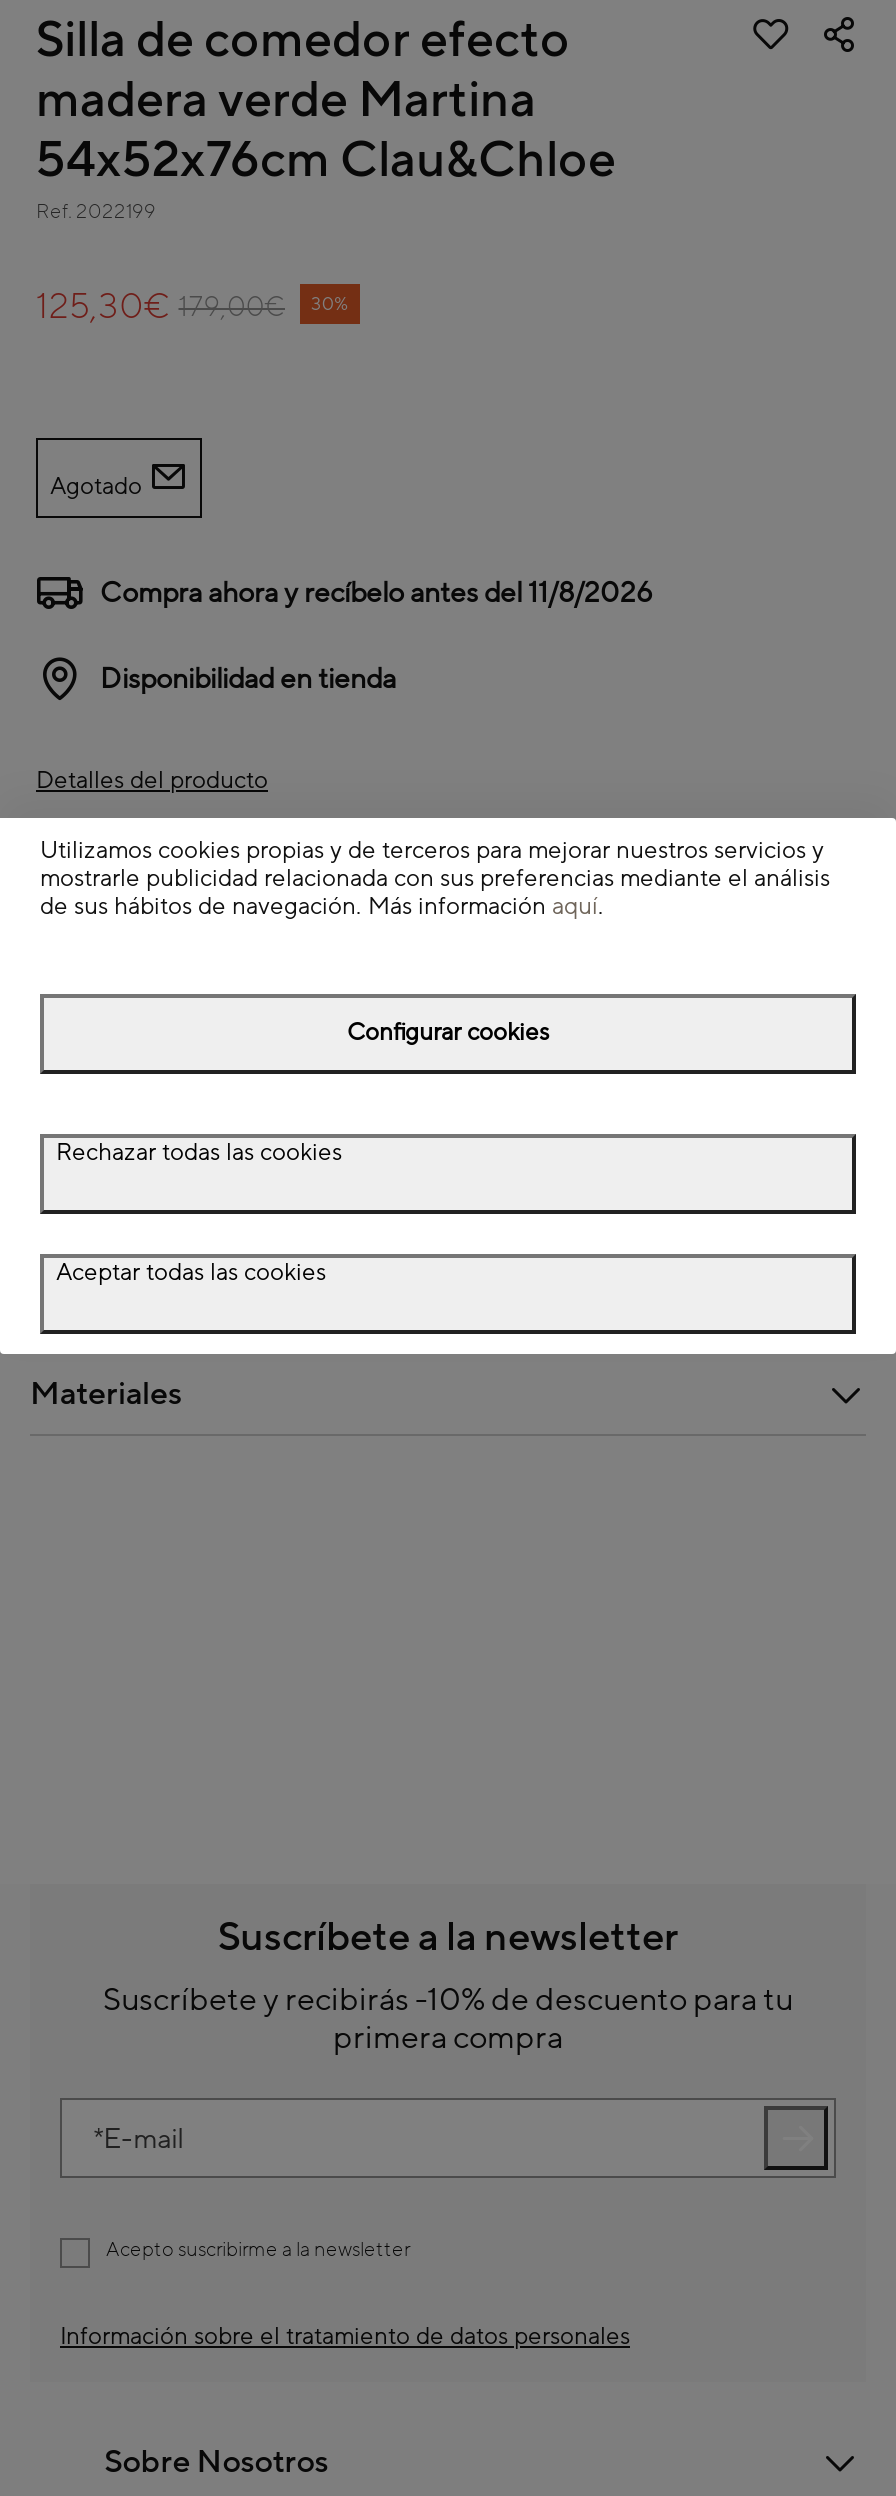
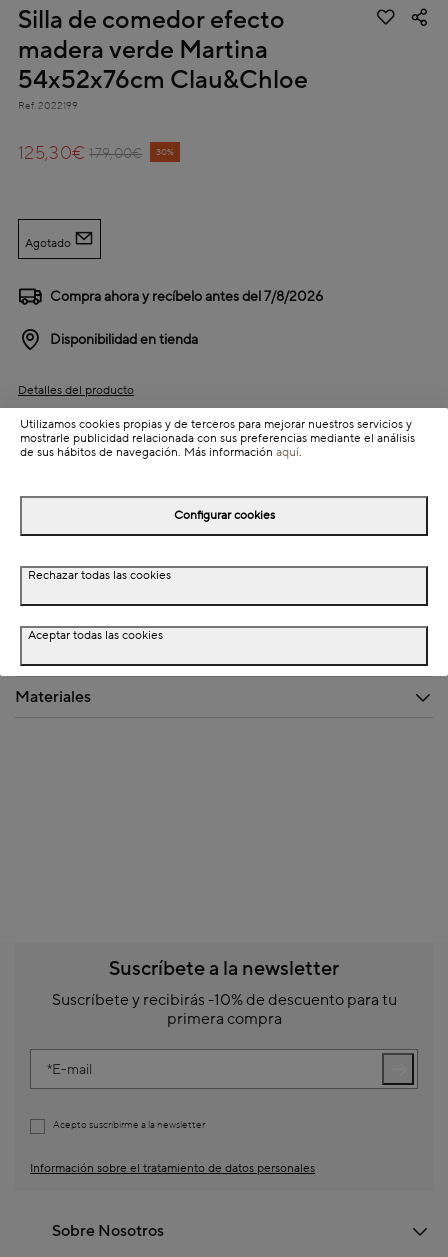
- Compra ahora y recíbelo antes del 11/8/2026
+ Compra ahora y recíbelo antes del 7/8/2026
